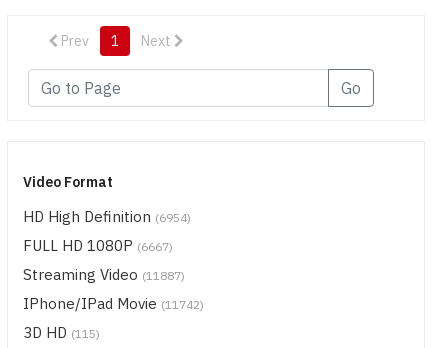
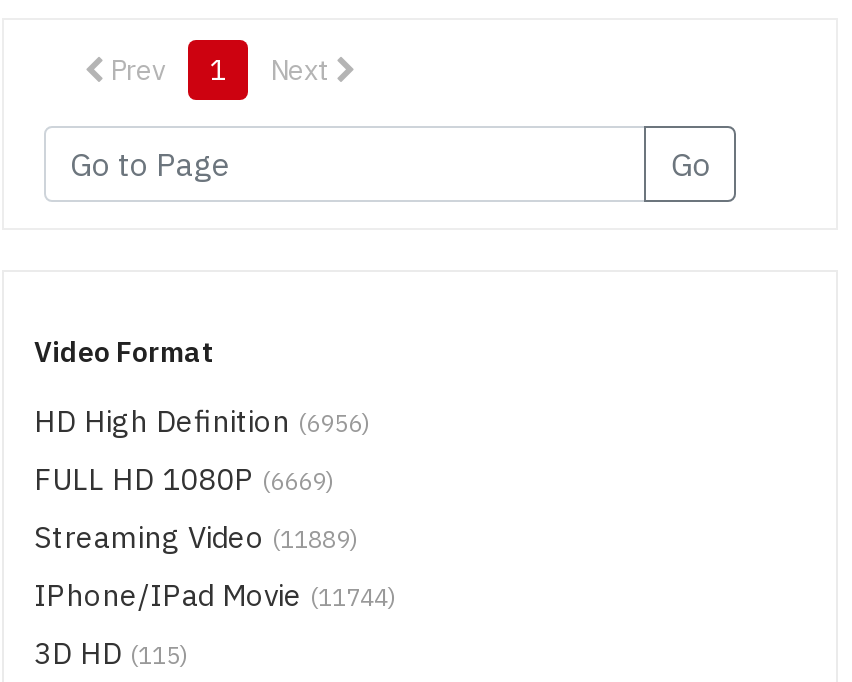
- HD High Definition (6954)
+ HD High Definition (6956)

- FULL HD 1080P (6667)
+ FULL HD 1080P (6669)

- Streaming Video (11887)
+ Streaming Video (11889)

- IPhone/iPad Movie (11742)
+ IPhone/iPad Movie (11744)
